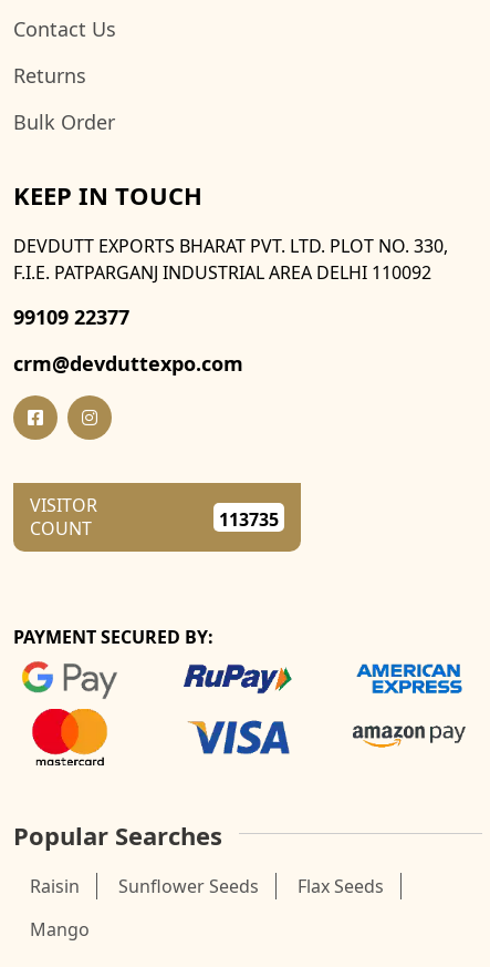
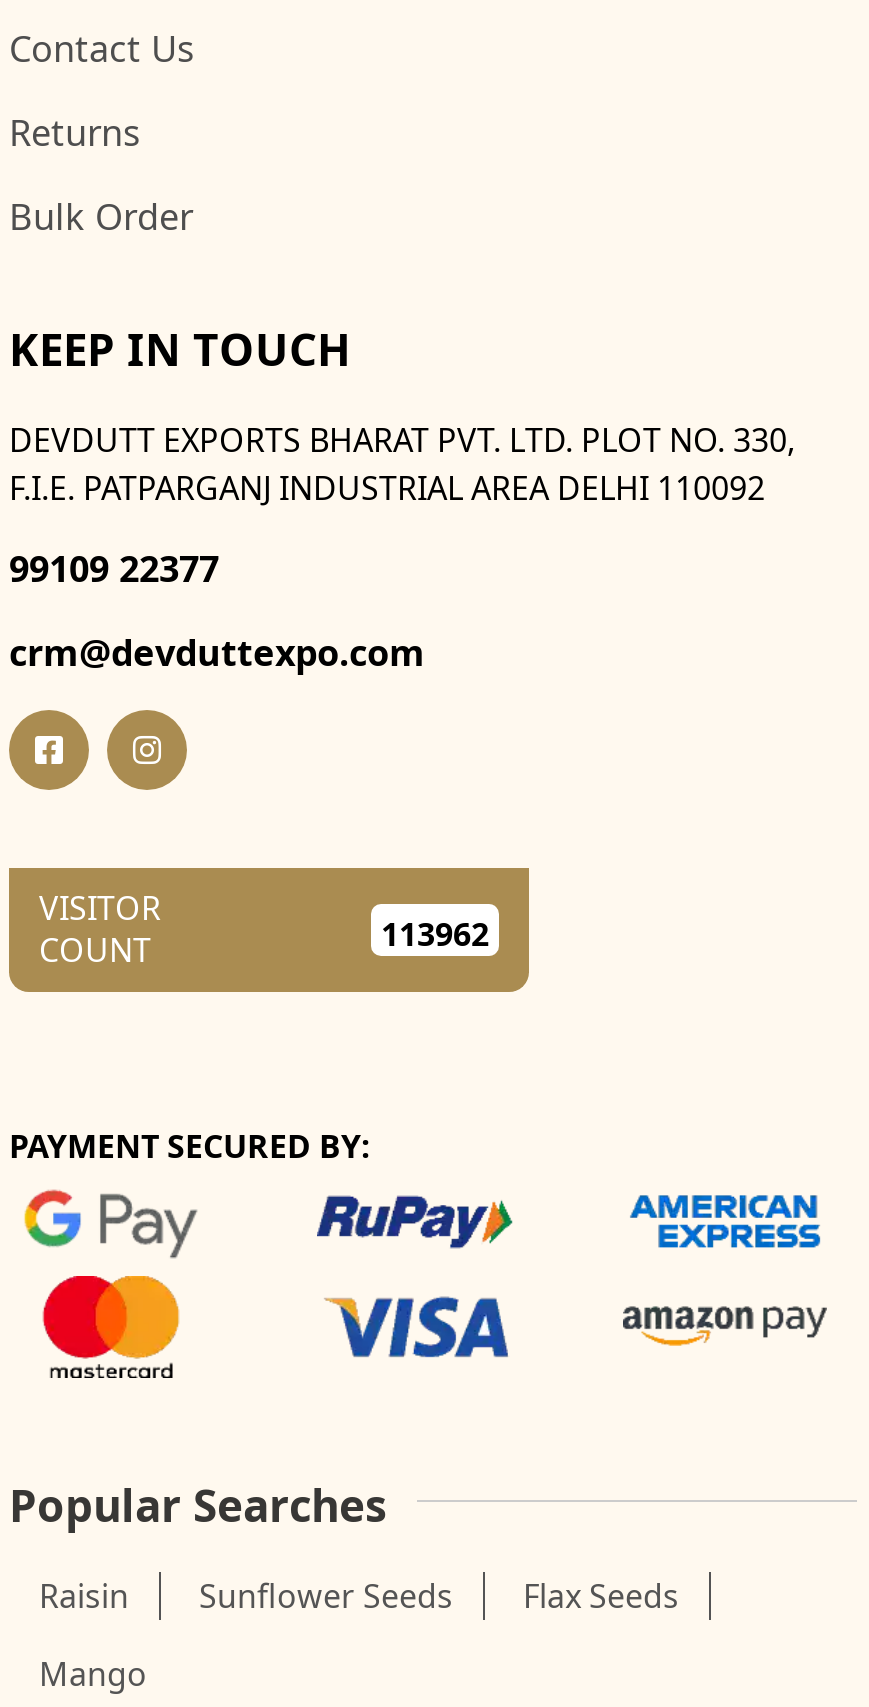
- 113735
+ 113962
